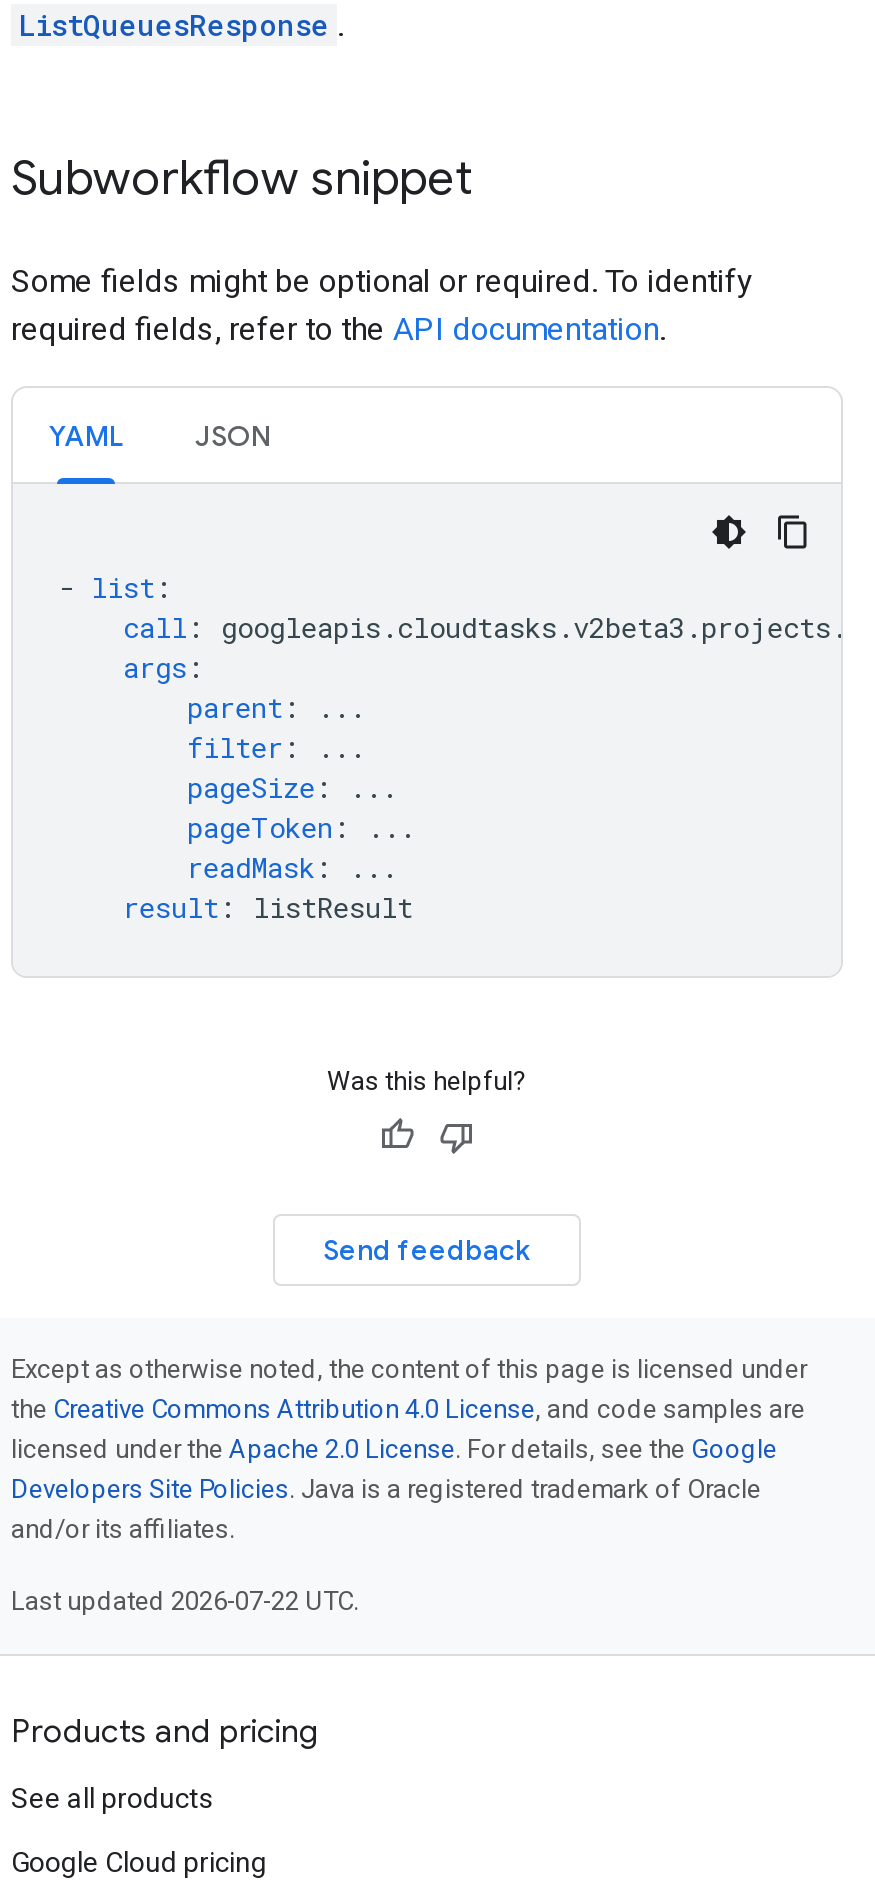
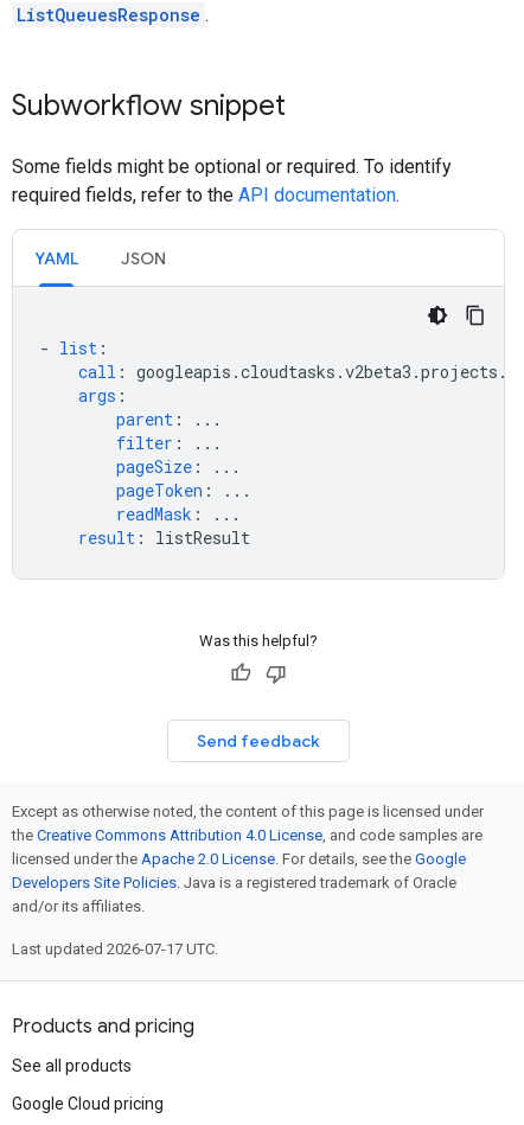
- Last updated 2026-07-22 UTC.
+ Last updated 2026-07-17 UTC.
